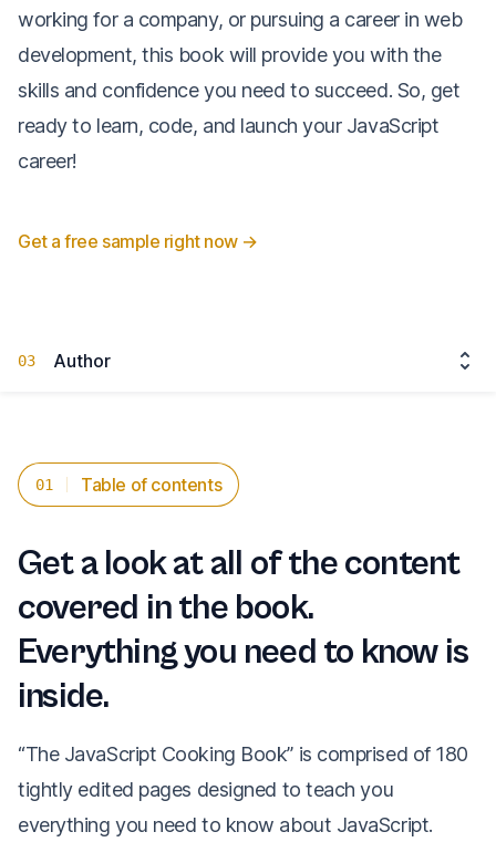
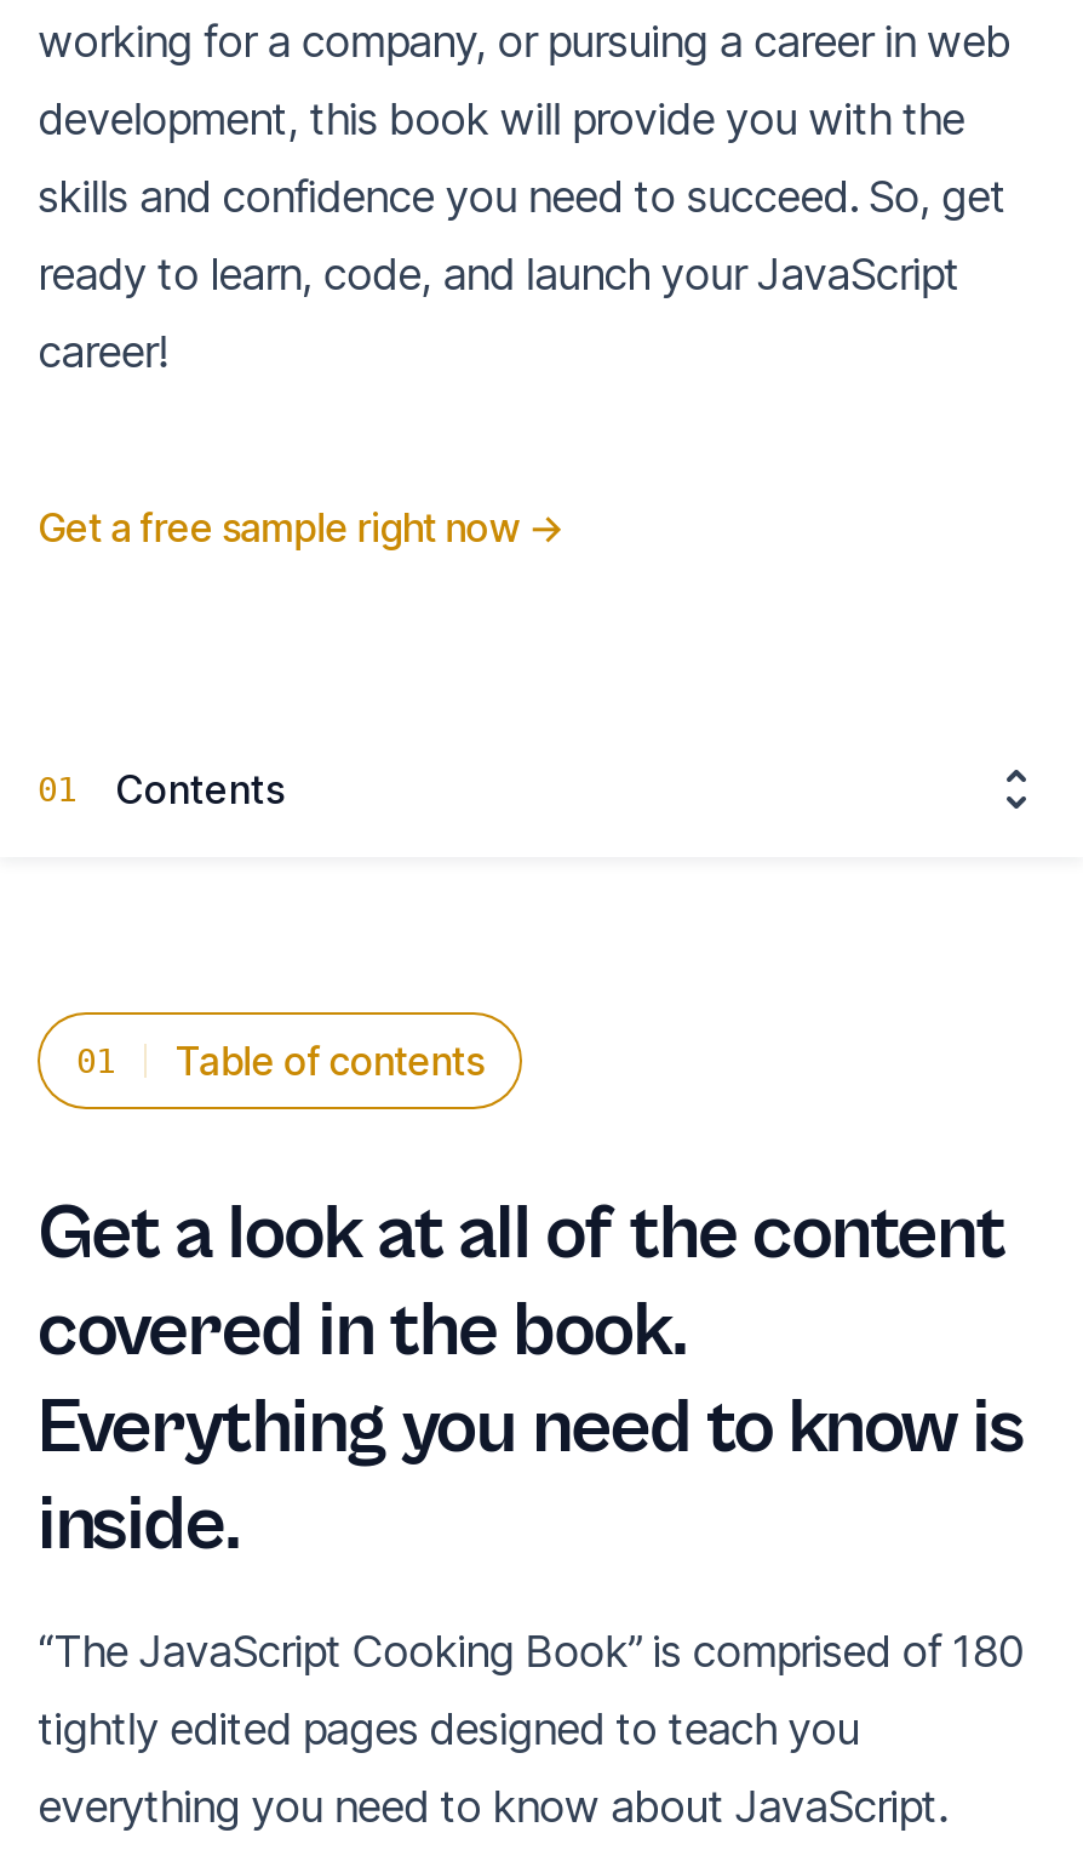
- 03
- Author
+ 01
+ Contents
